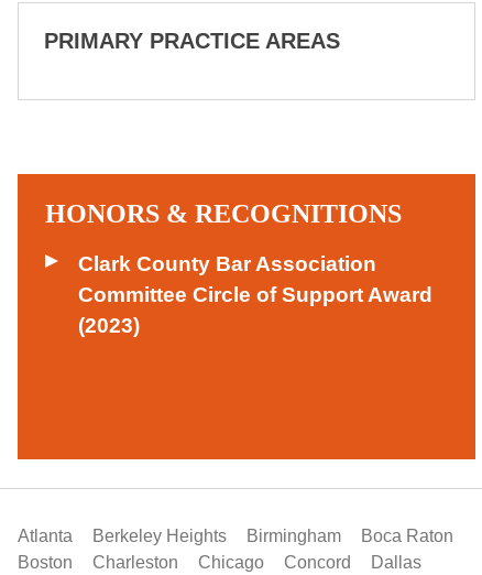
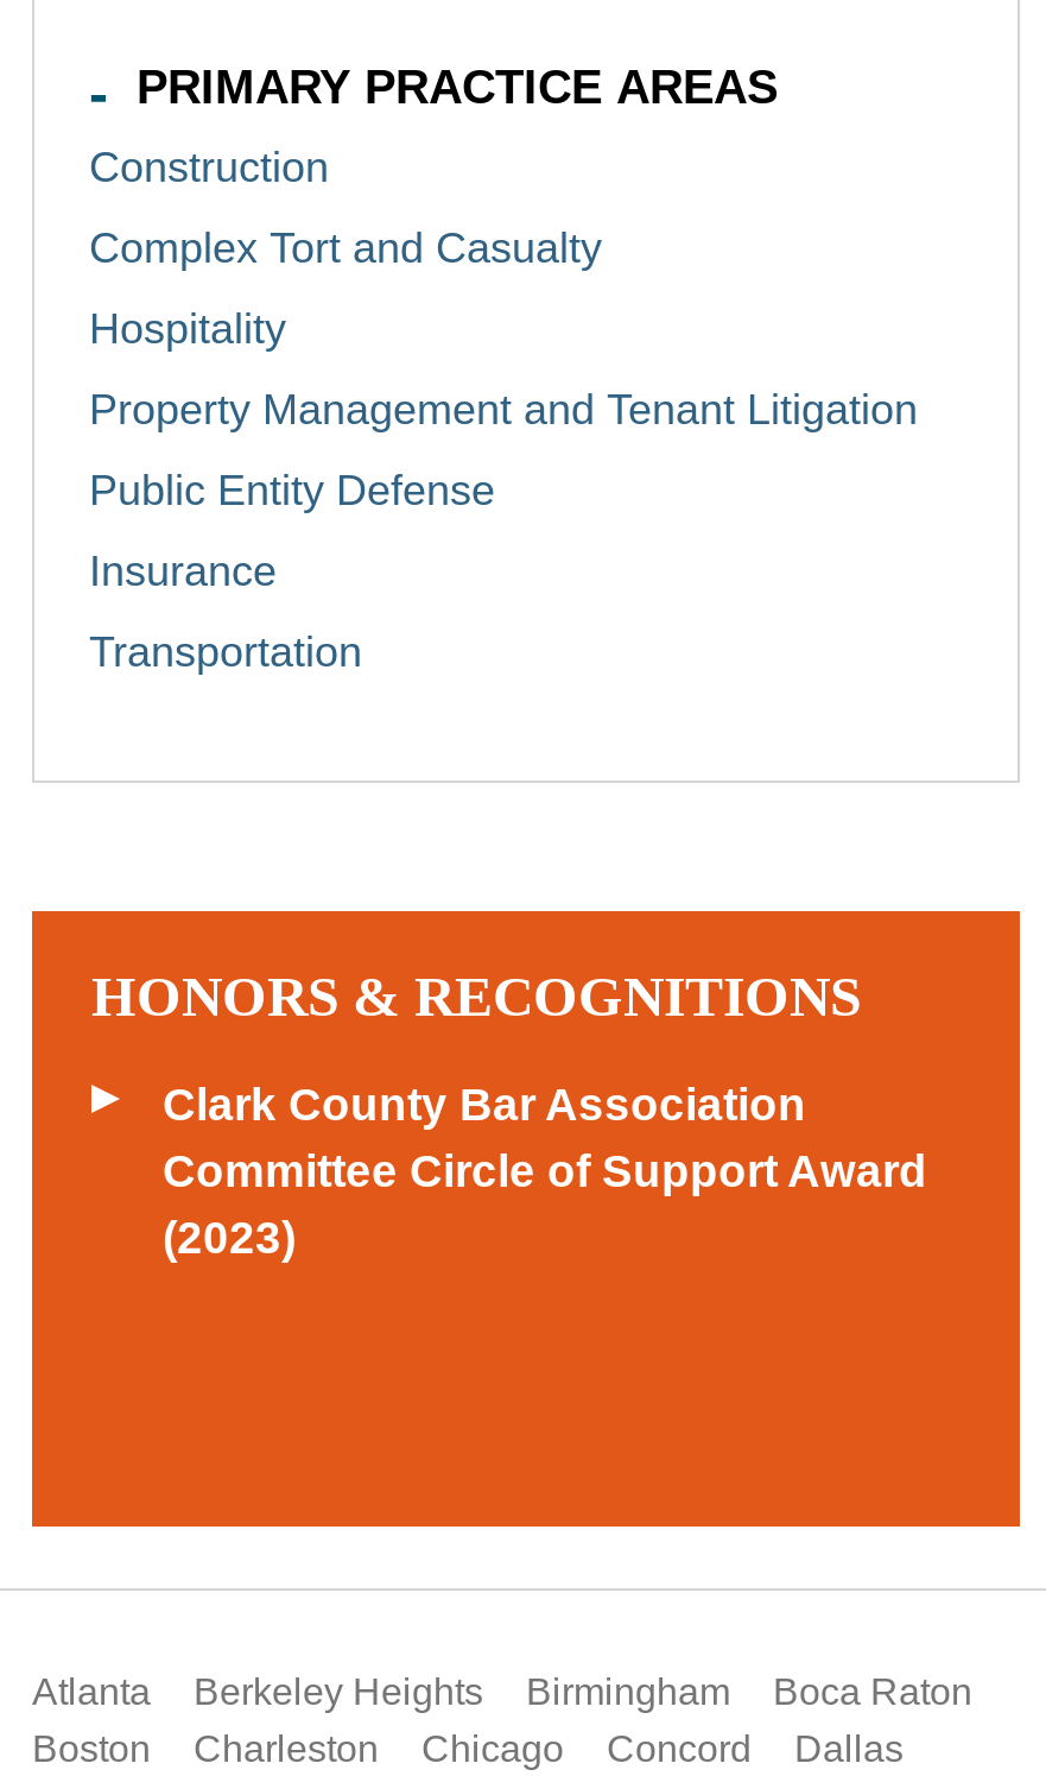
+ Construction
+ Complex Tort and Casualty
+ Hospitality
+ Property Management and Tenant Litigation
+ Public Entity Defense
+ Insurance
+ Transportation
